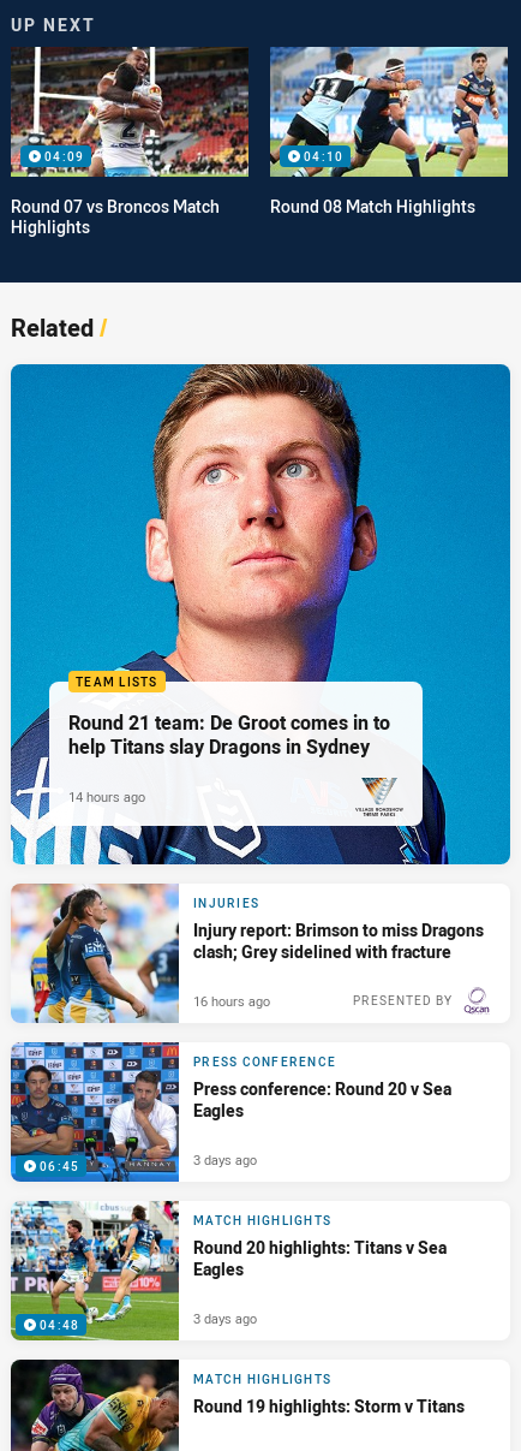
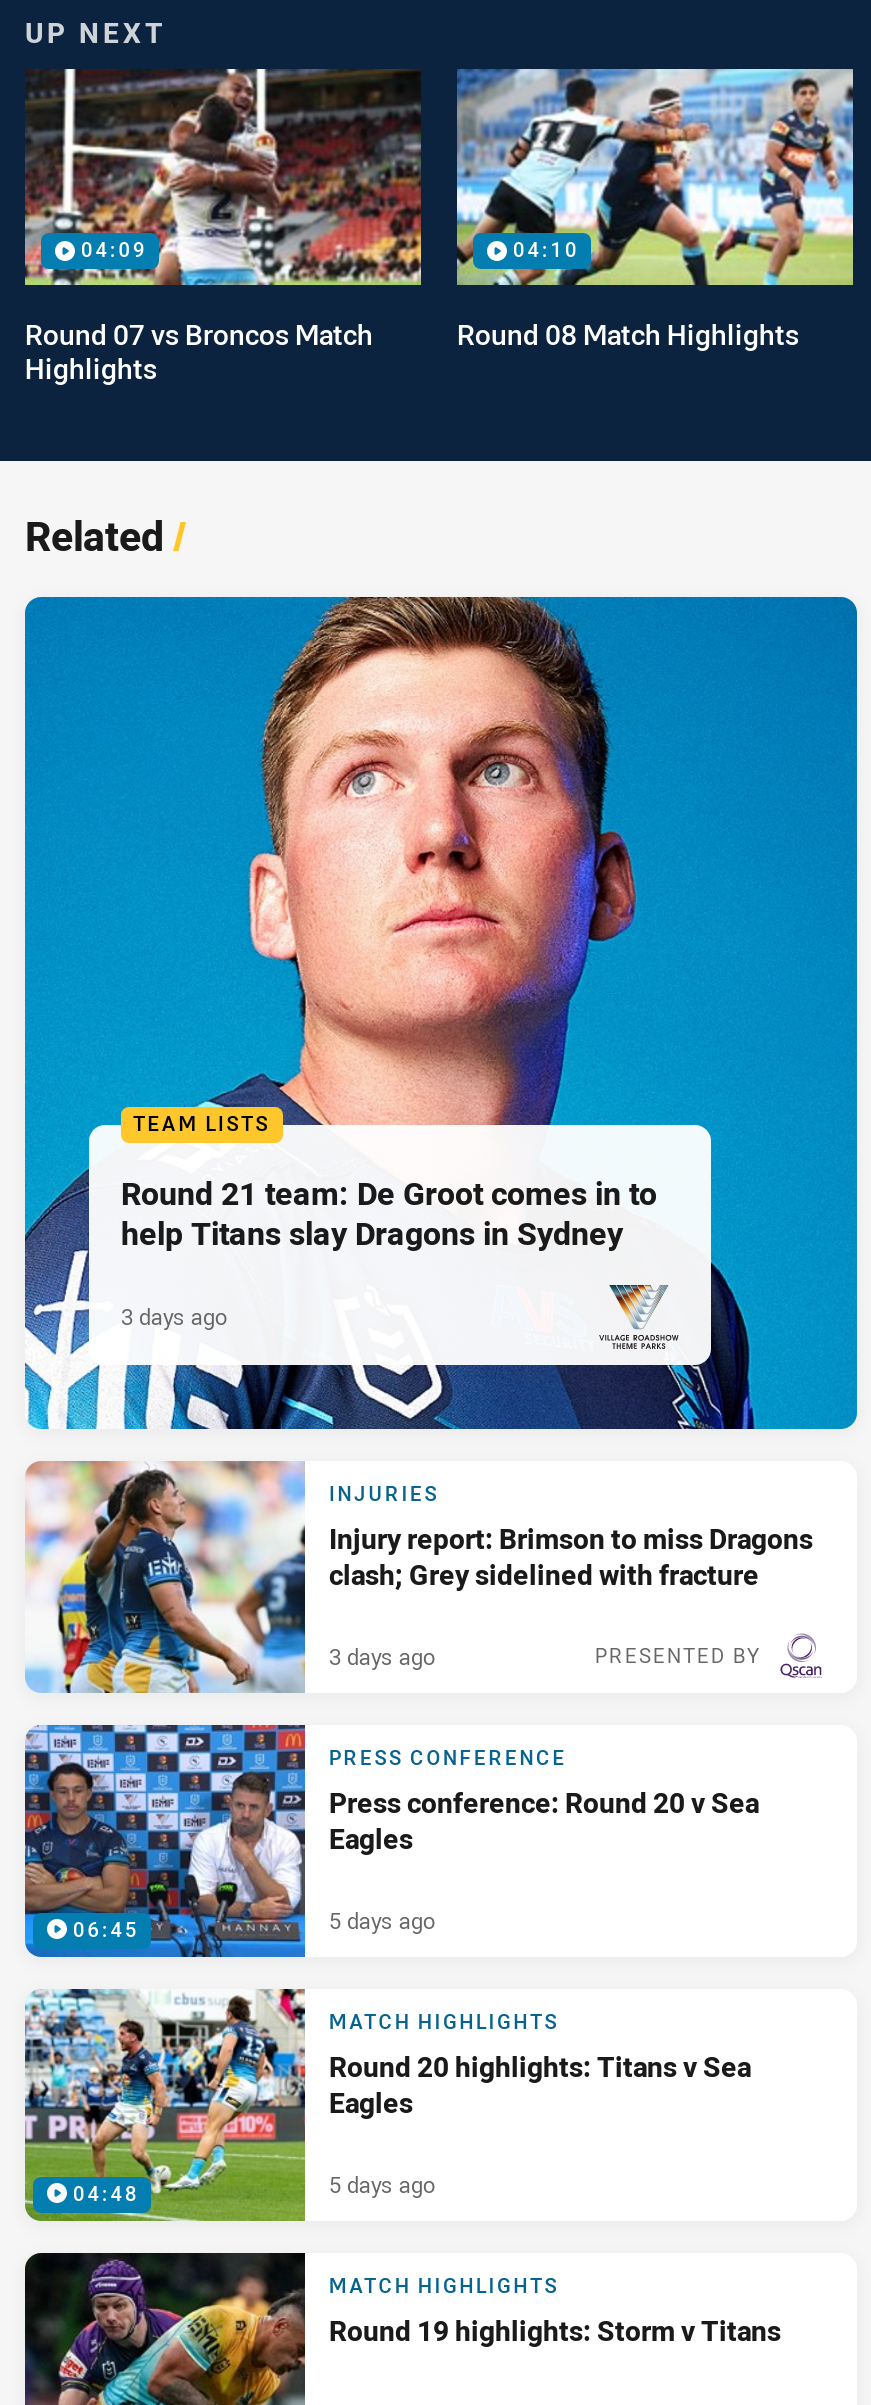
- 14 hours ago
+ 3 days ago

- 16 hours ago
+ 3 days ago

- 3 days ago
+ 5 days ago

- 3 days ago
+ 5 days ago
